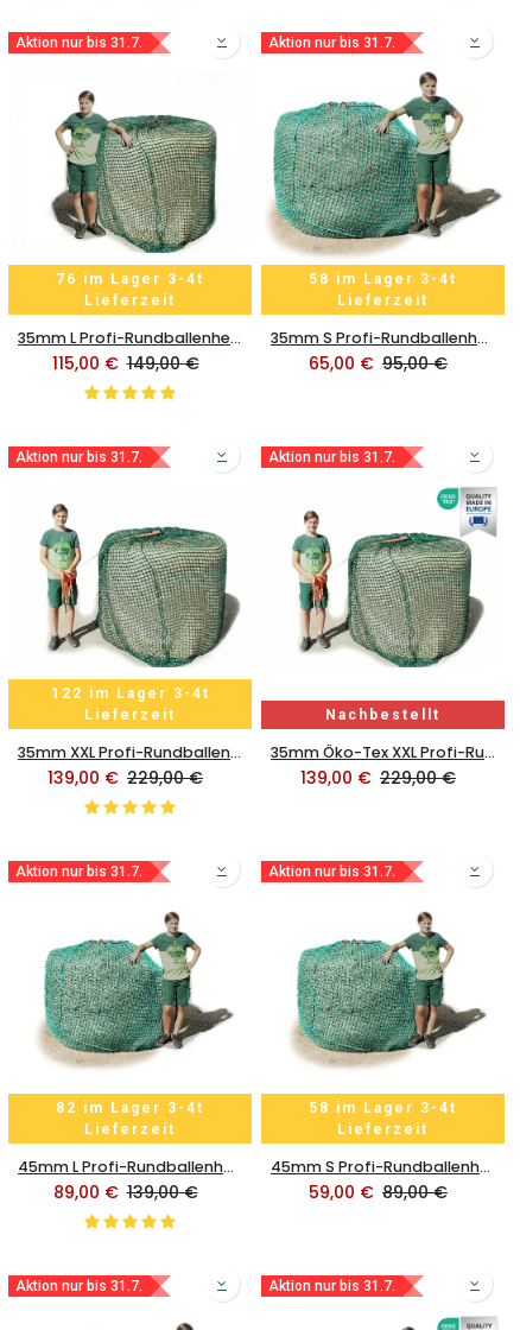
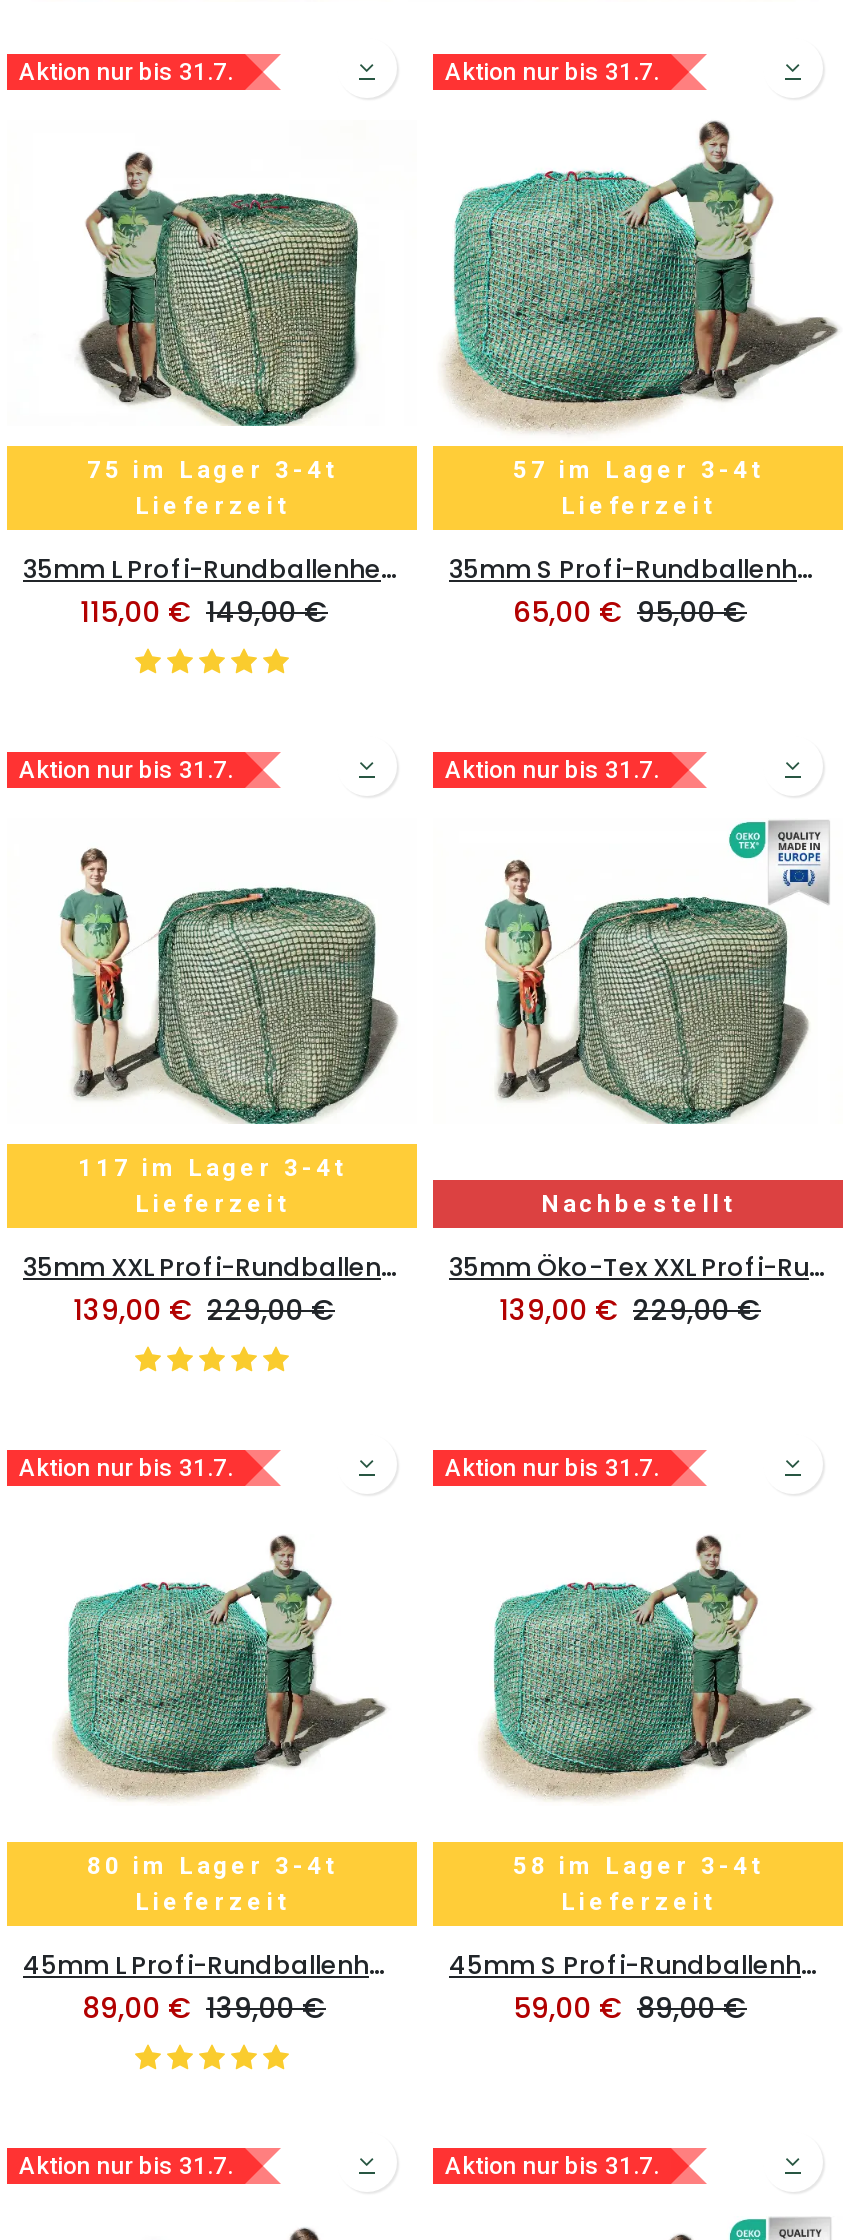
- 76 im Lager 3-4t
+ 75 im Lager 3-4t

- 58 im Lager 3-4t
+ 57 im Lager 3-4t

- 122 im Lager 3-4t
+ 117 im Lager 3-4t

- 82 im Lager 3-4t
+ 80 im Lager 3-4t
